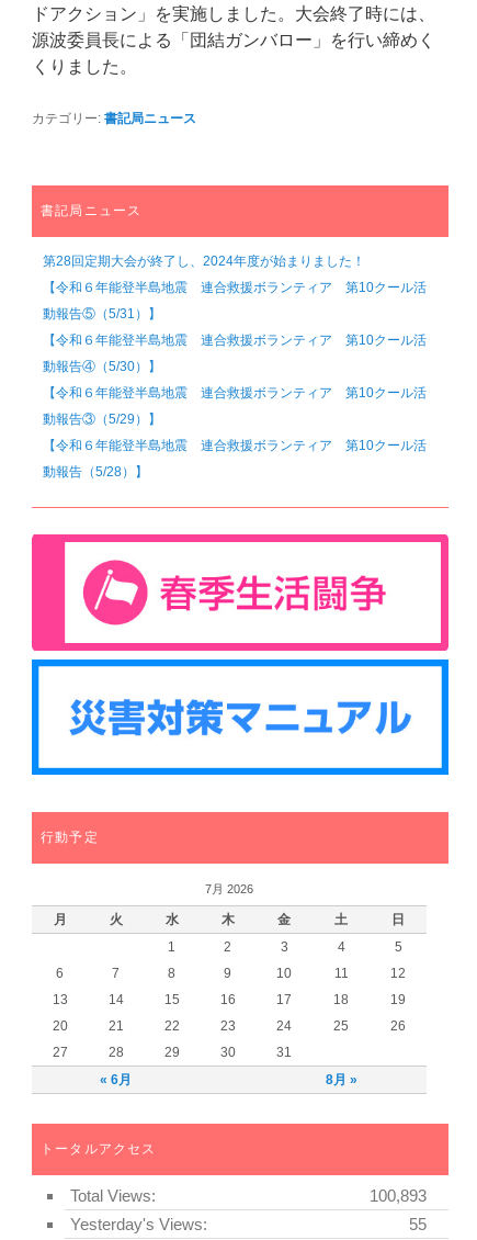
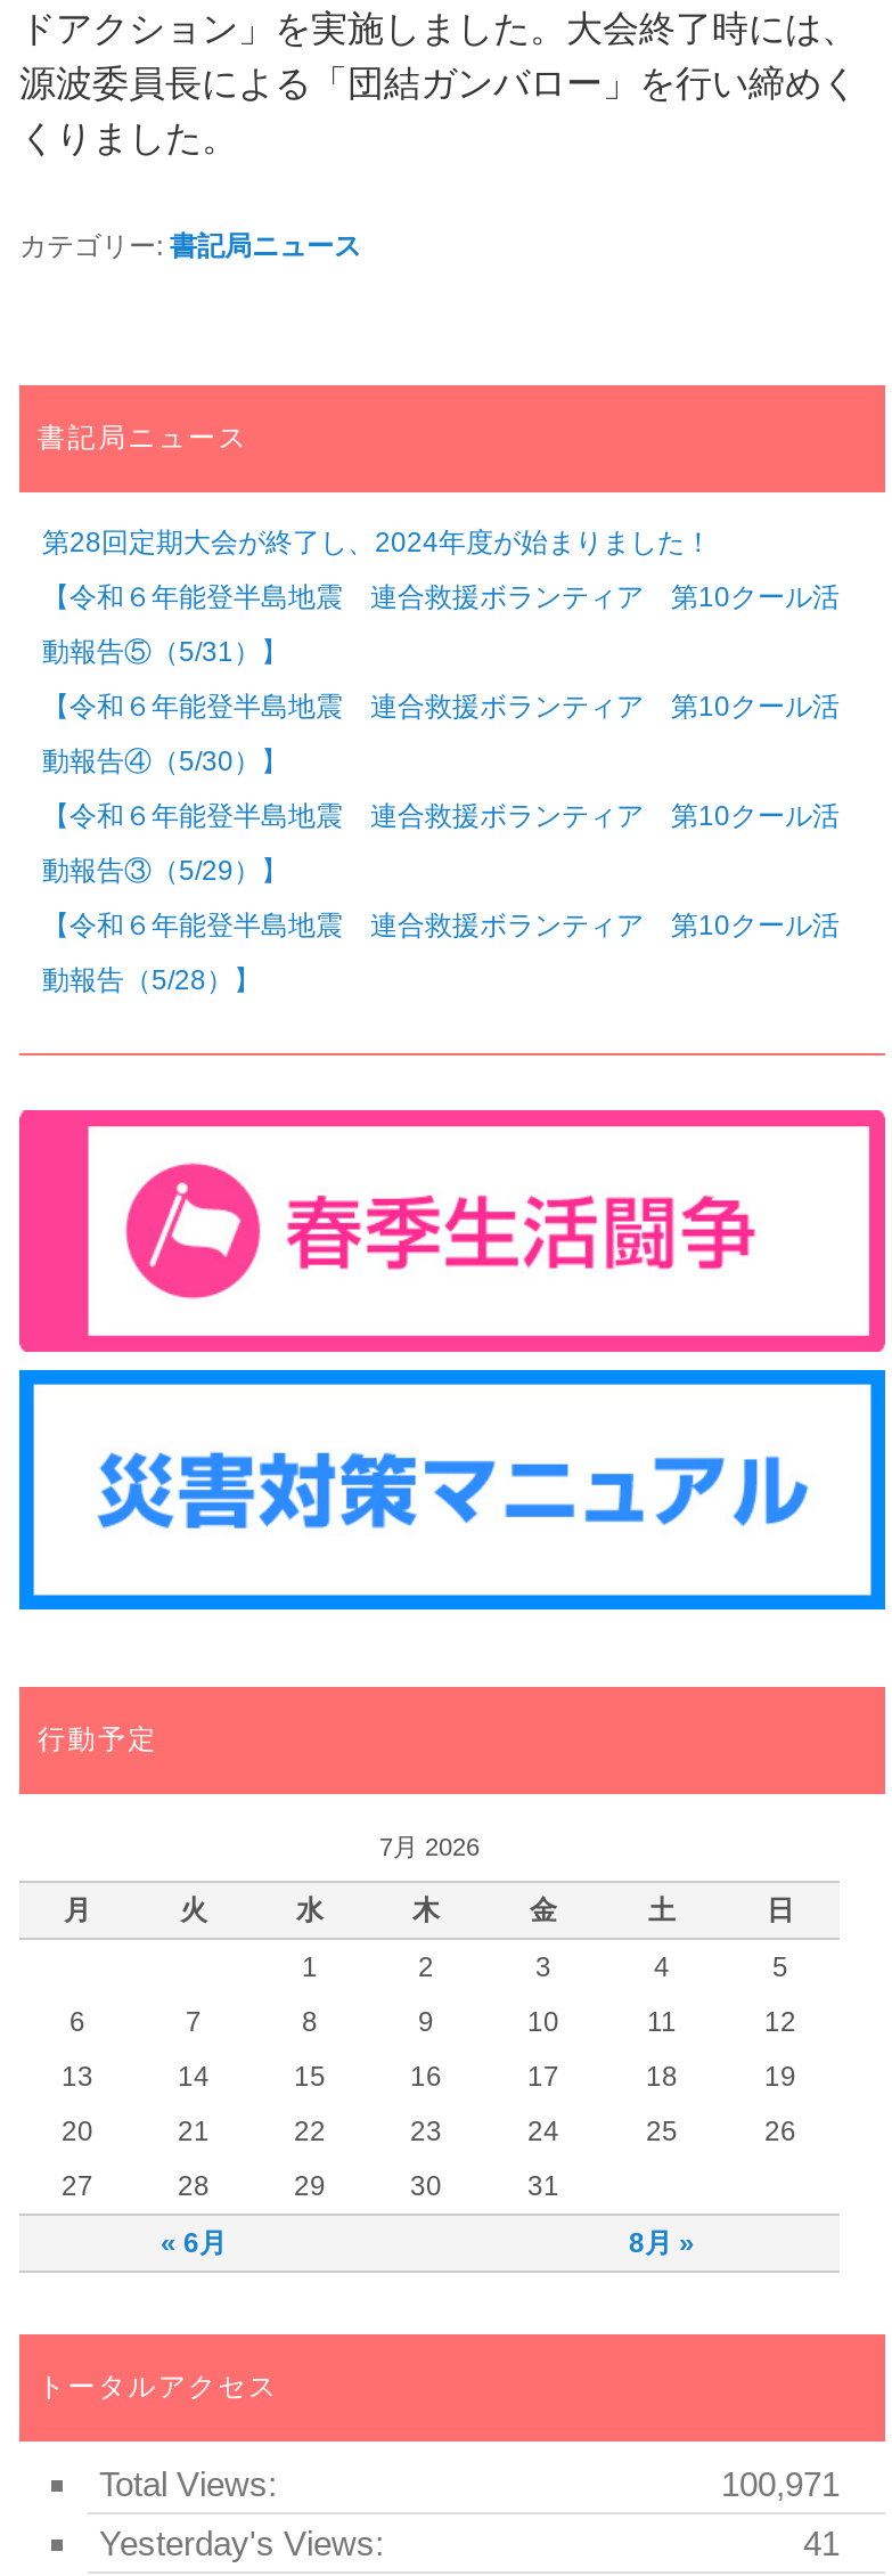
- 100,893
+ 100,971

- 55
+ 41
